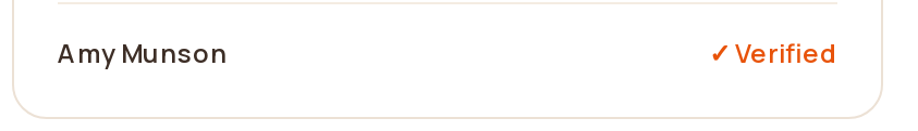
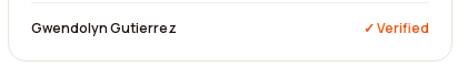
- Amy Munson
+ Gwendolyn Gutierrez
